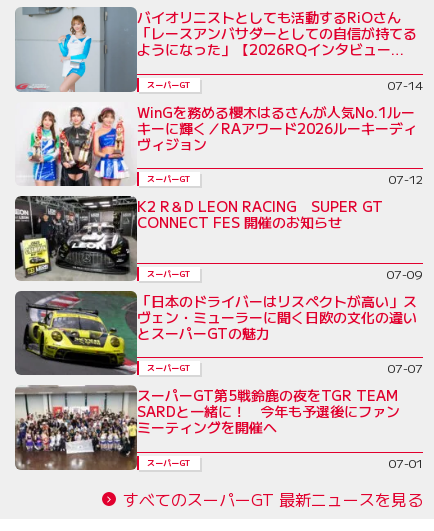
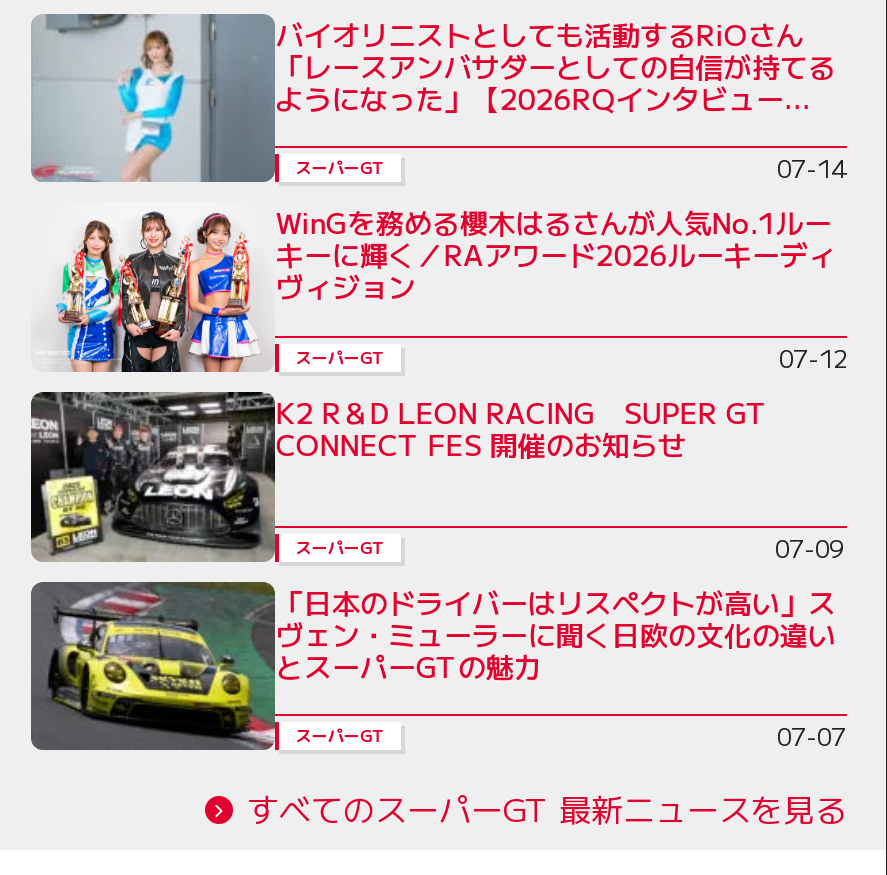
- [image]
- スーパーGT第5戦鈴鹿の夜をTGR TEAM
- SARDと一緒に！ 今年も予選後にファン
- ミーティングを開催へ
- スーパーGT
- 07-01
